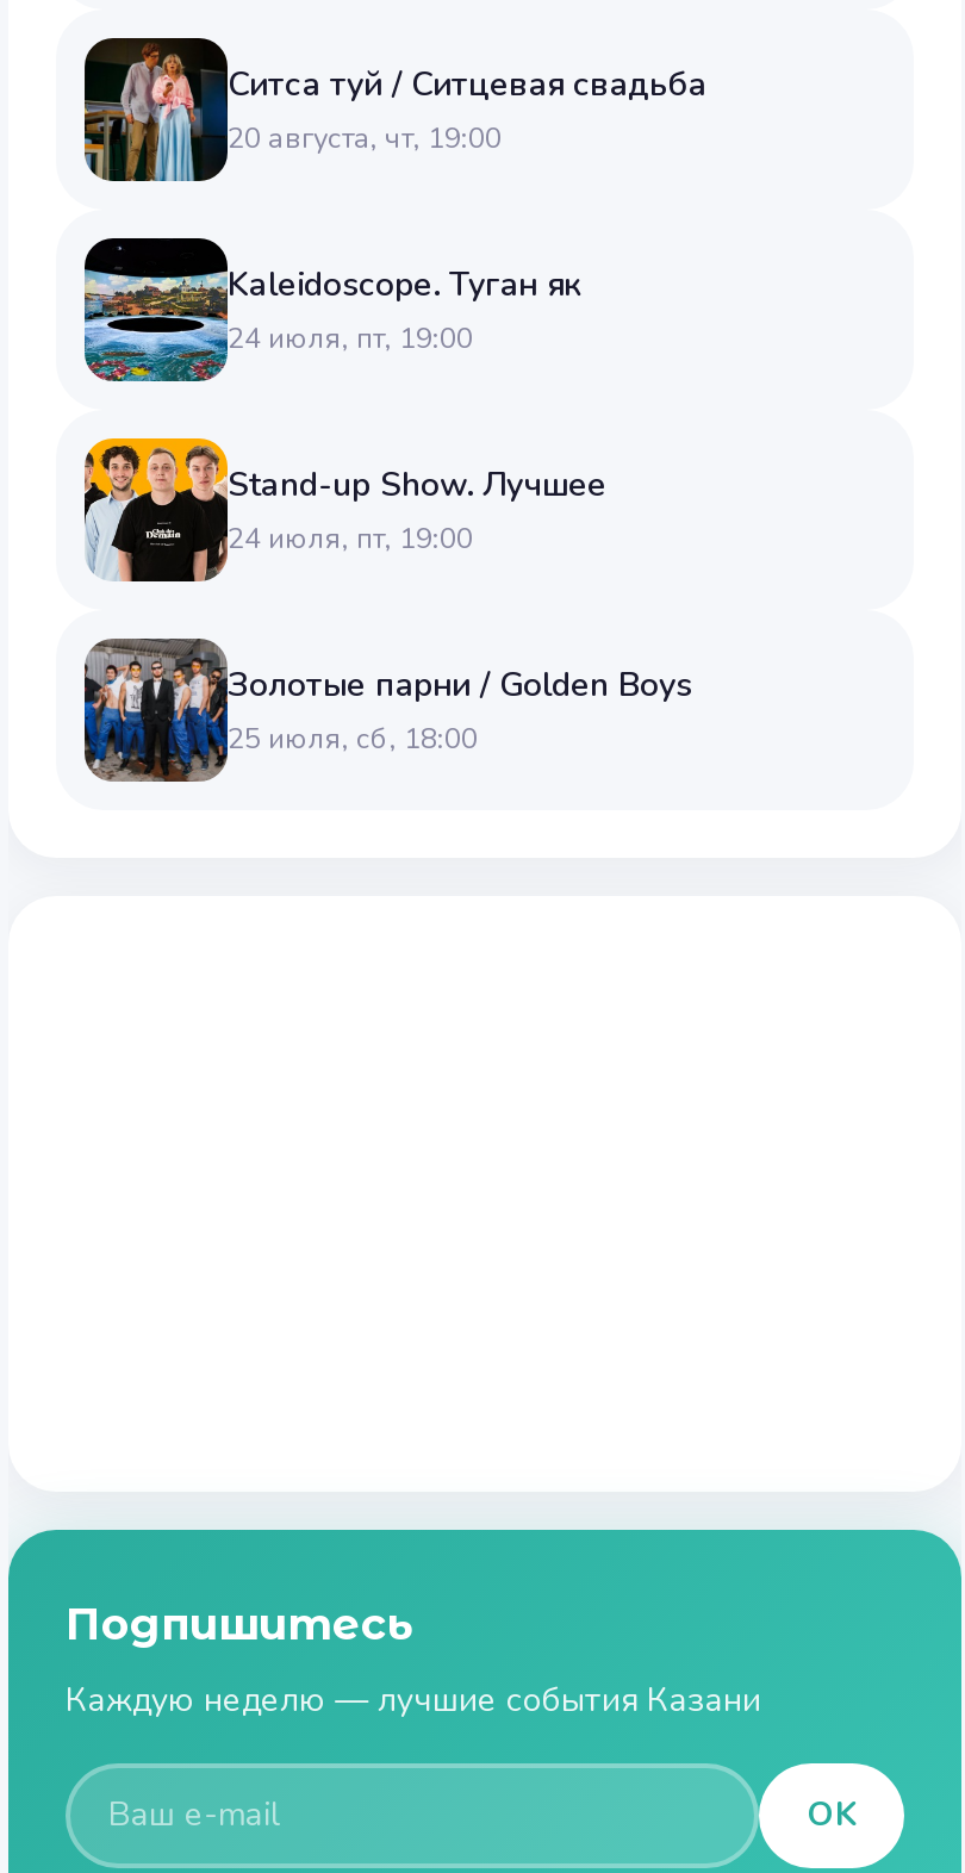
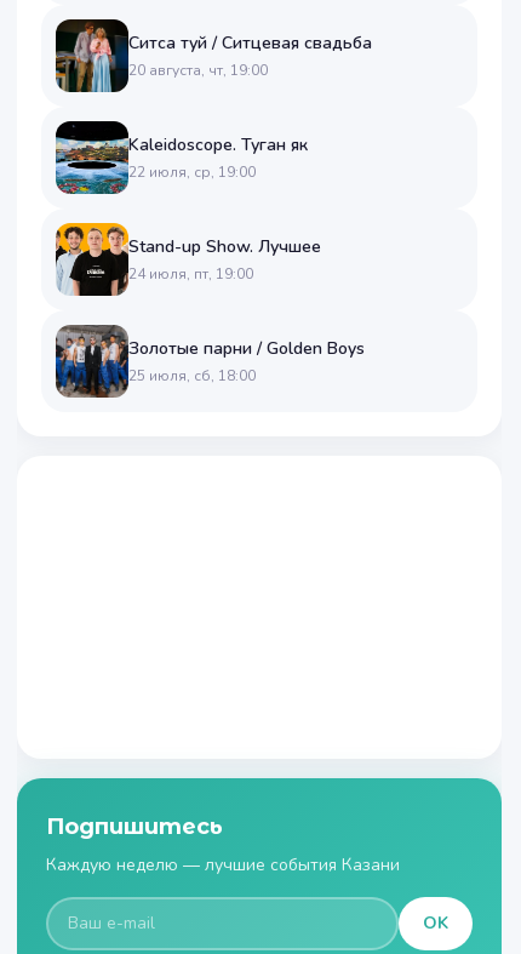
- 24 июля, пт, 19:00
+ 22 июля, ср, 19:00
